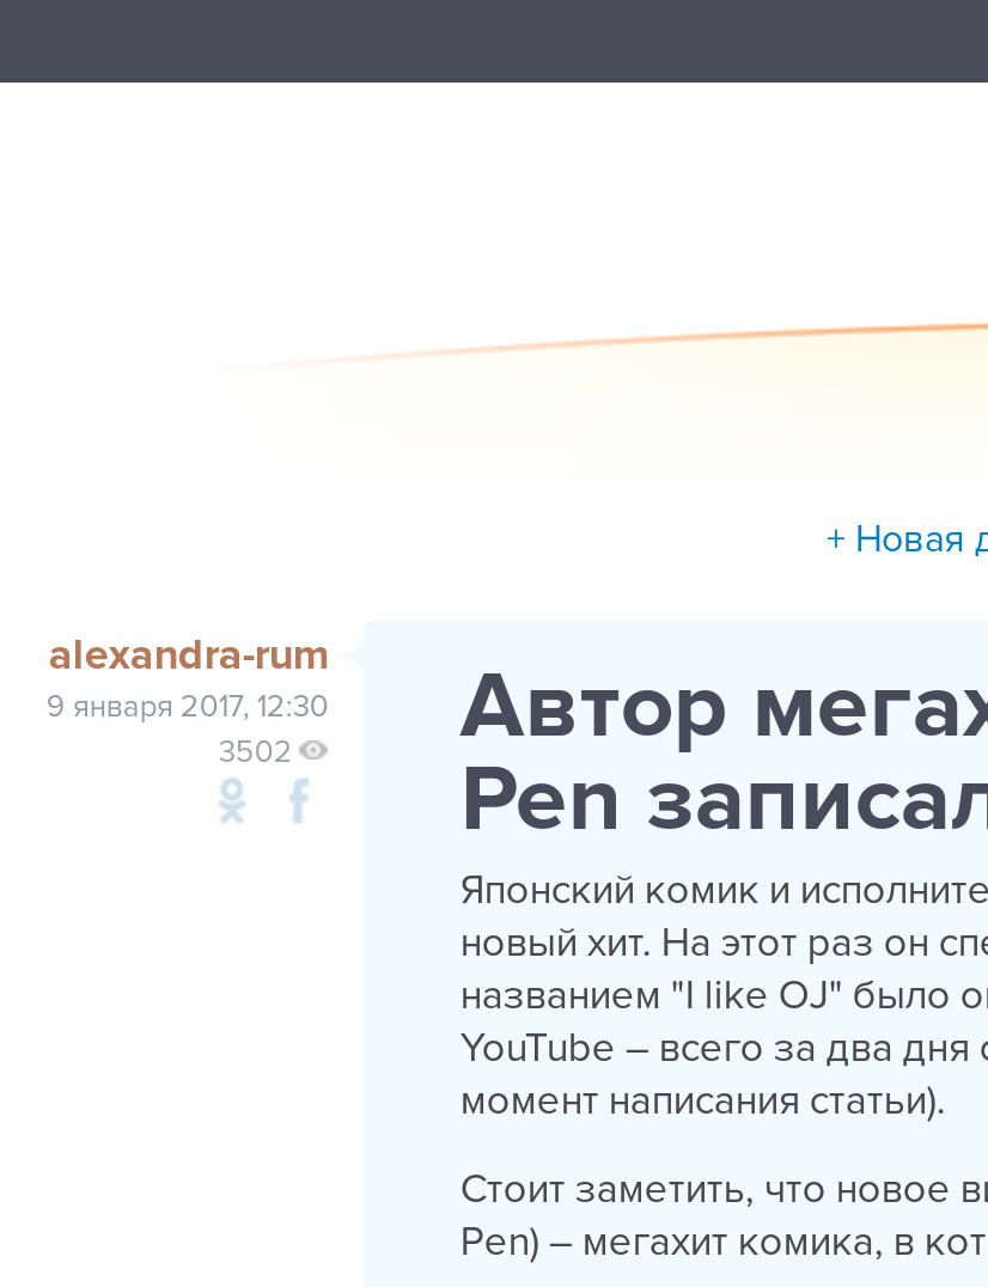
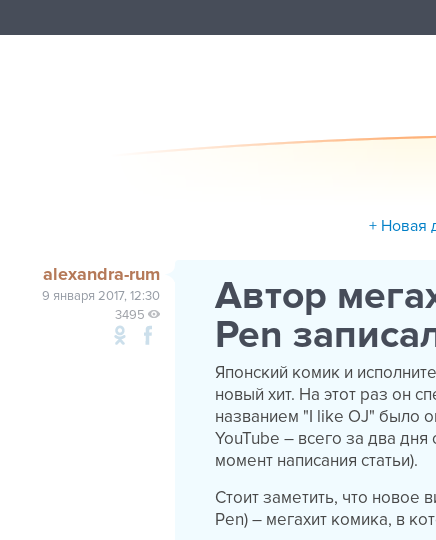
- 3502
+ 3495
